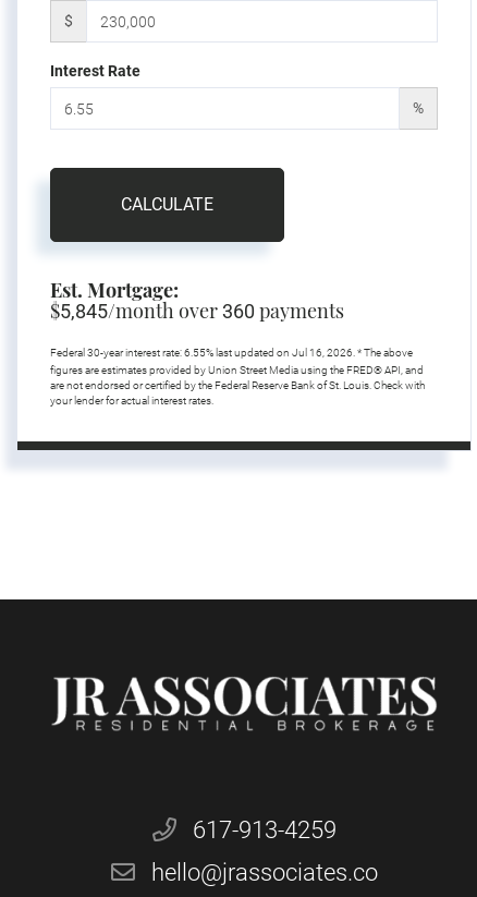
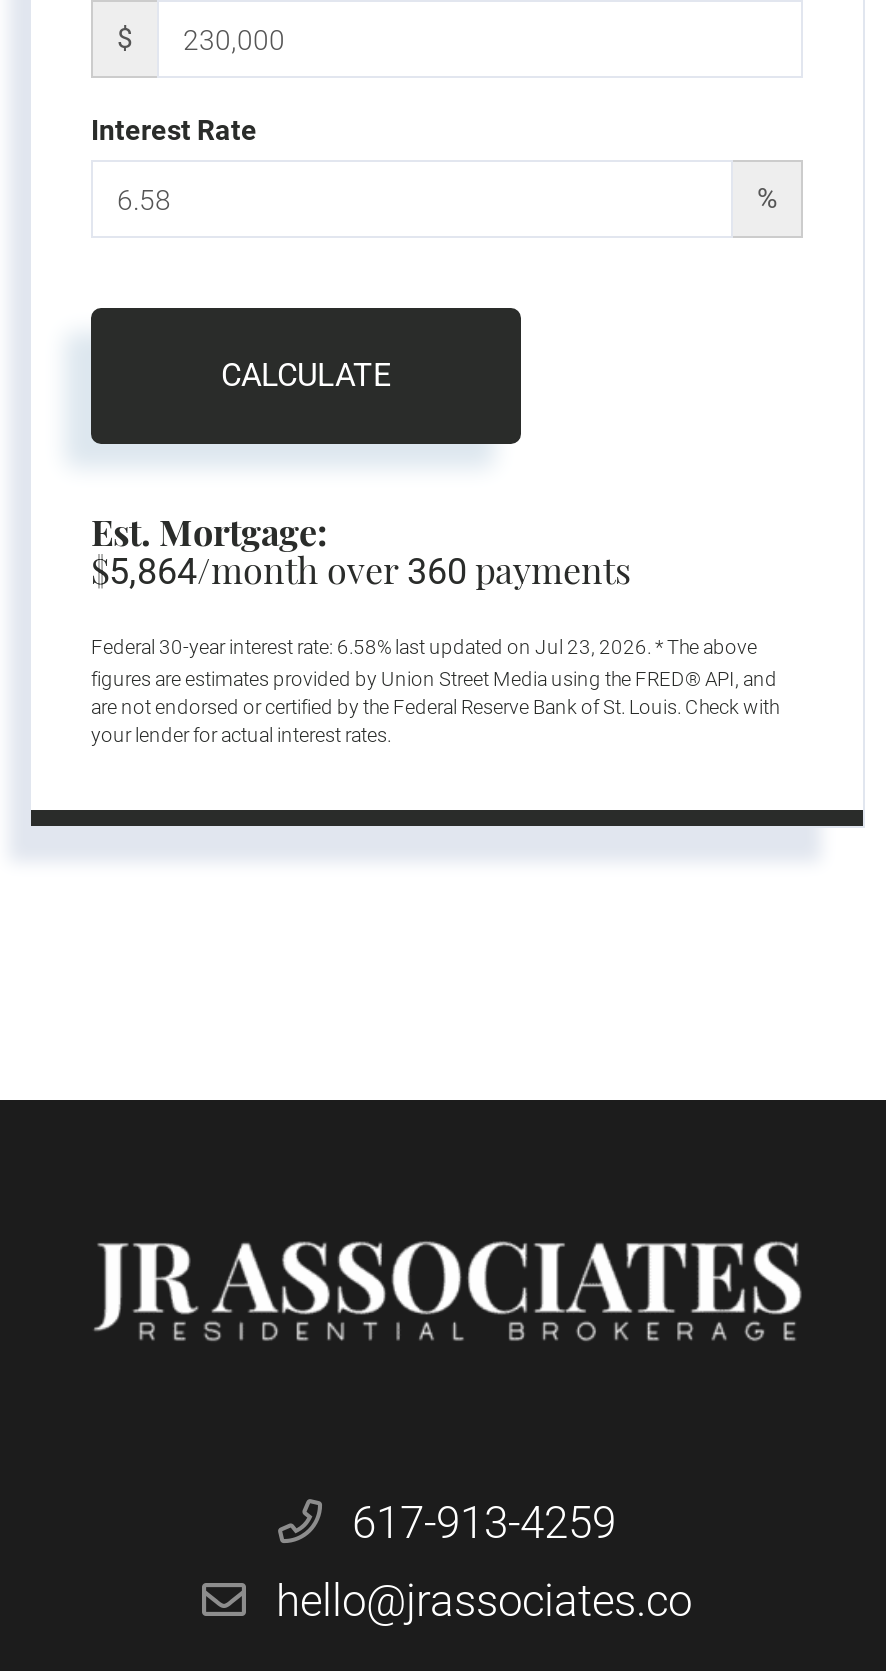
- $5,845/month over 360 payments
+ $5,864/month over 360 payments

- Federal 30-year interest rate: 6.55% last updated on Jul 16, 2026. * The above
+ Federal 30-year interest rate: 6.58% last updated on Jul 23, 2026. * The above
